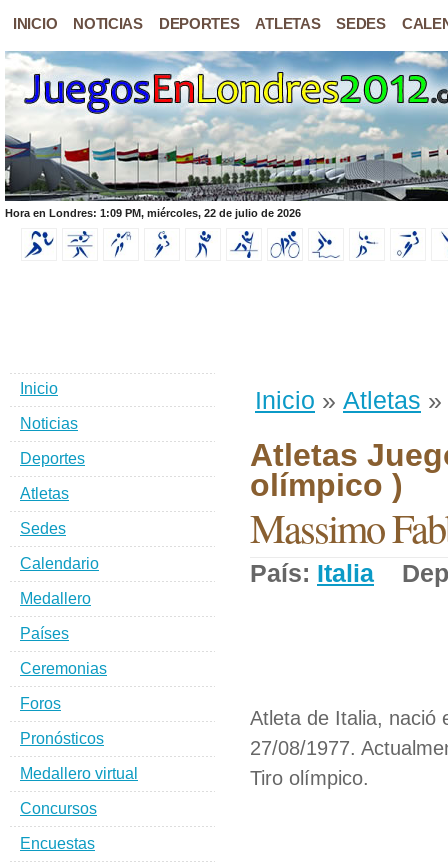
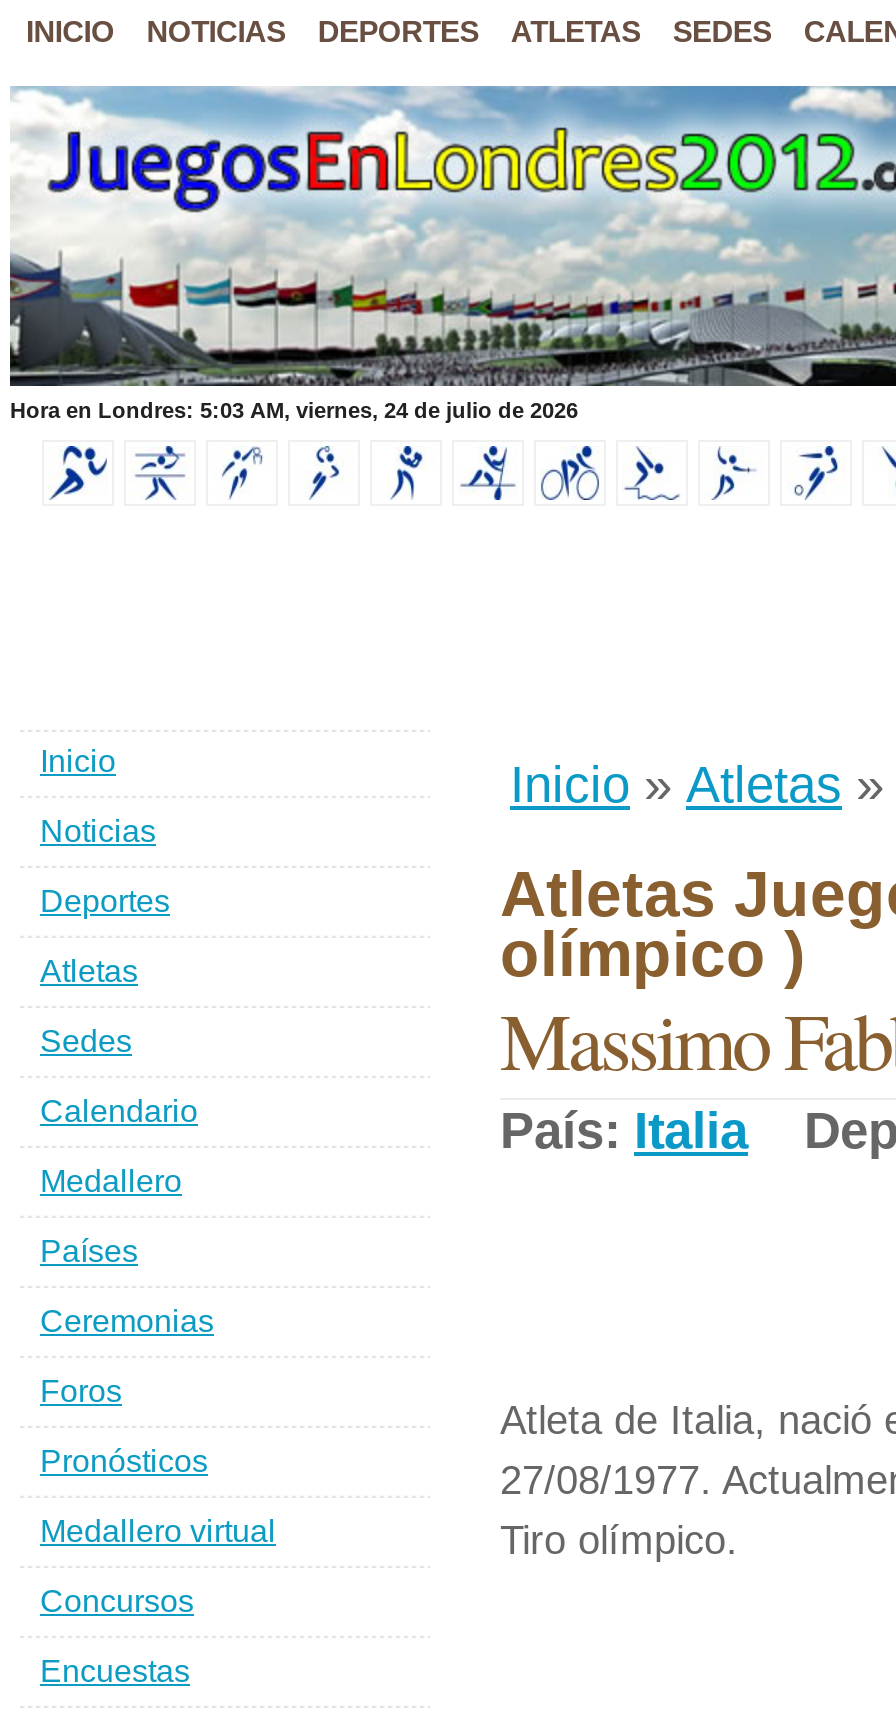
- Hora en Londres: 1:09 PM, miércoles, 22 de julio de 2026
+ Hora en Londres: 5:03 AM, viernes, 24 de julio de 2026
